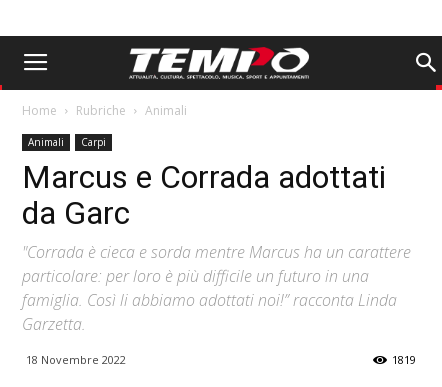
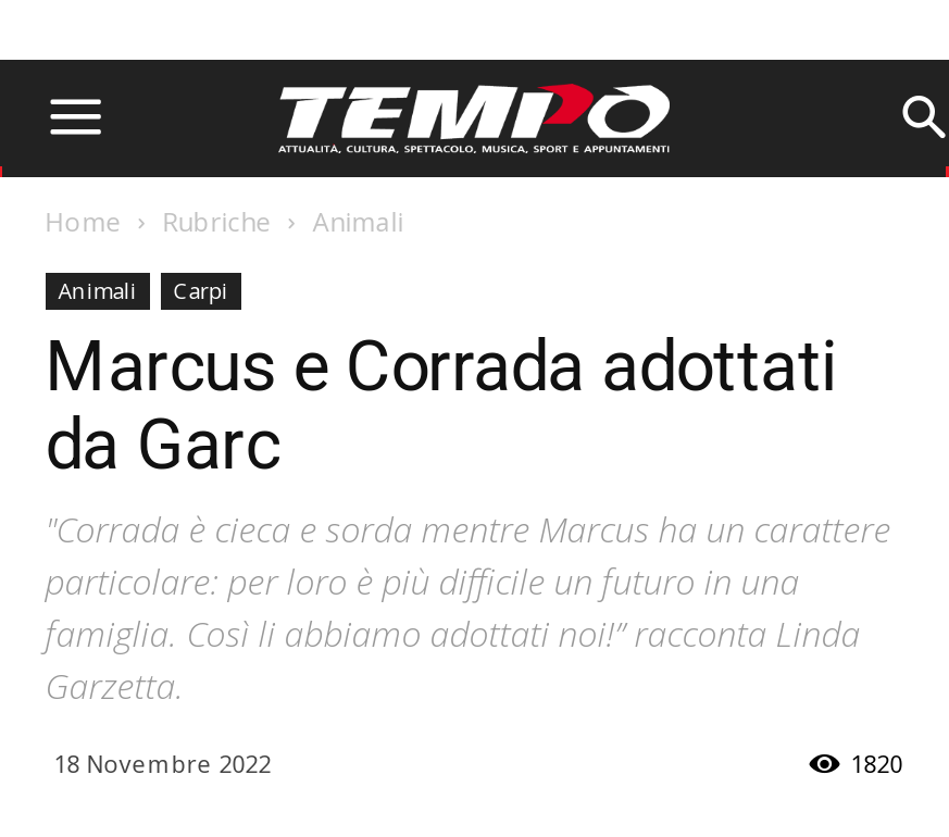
- 1819
+ 1820
